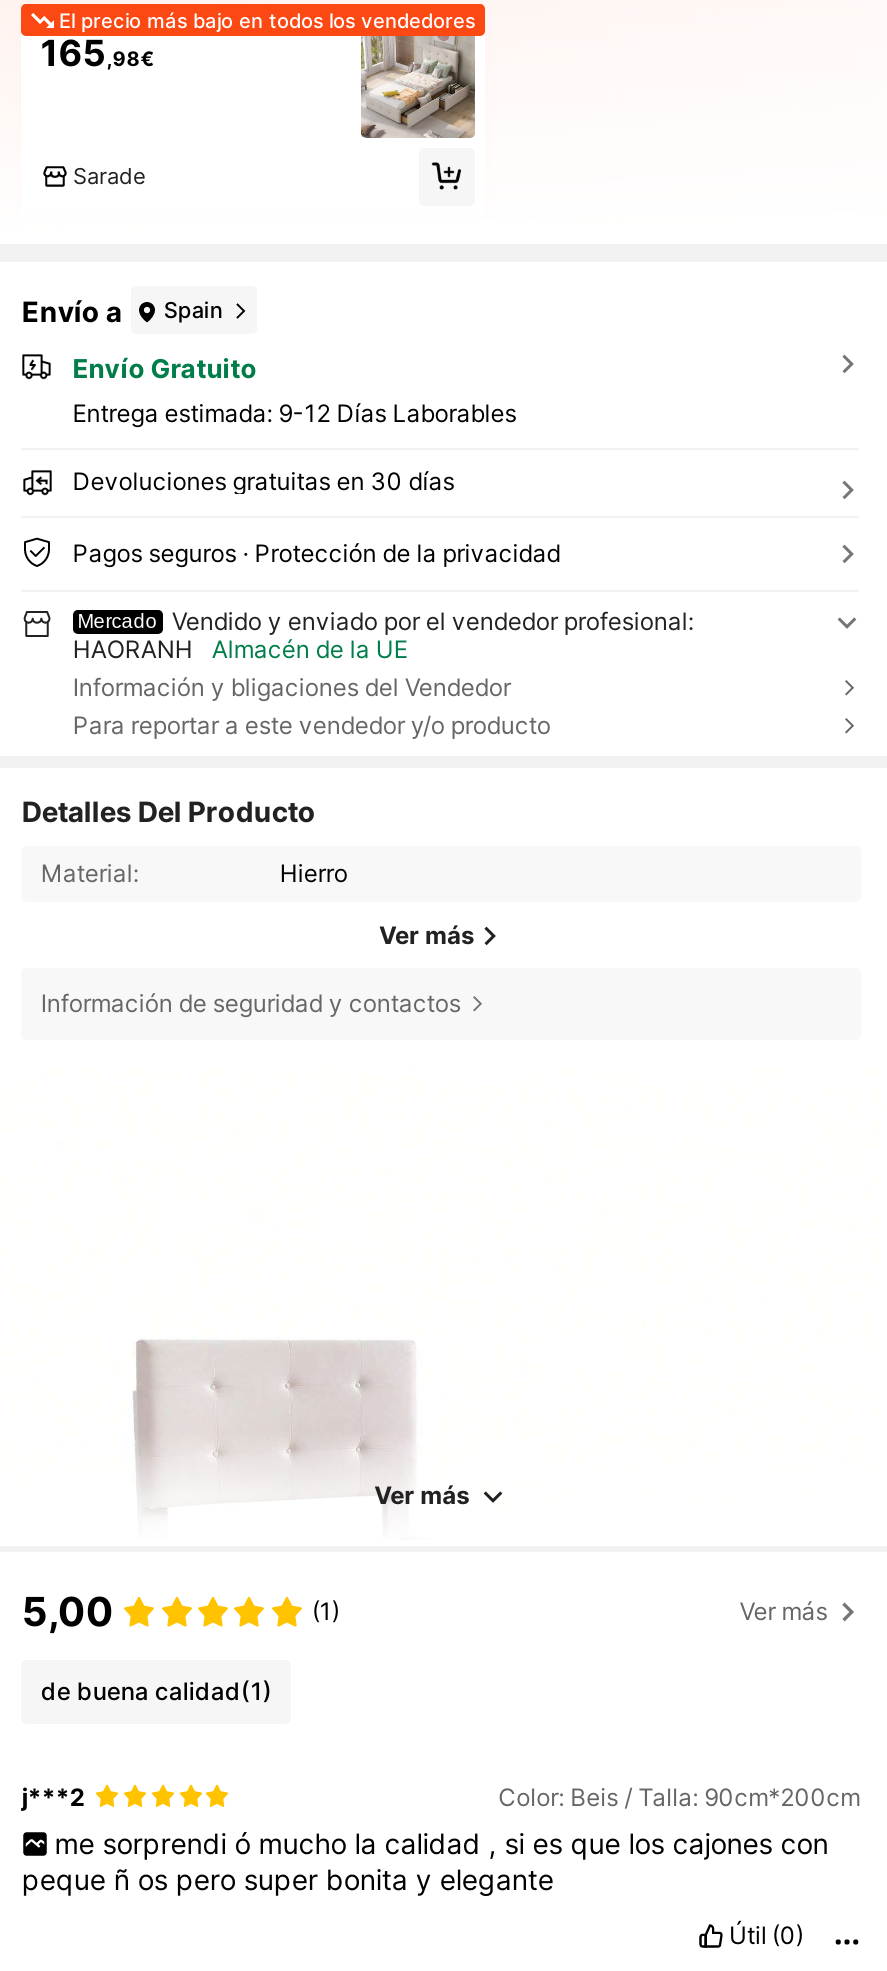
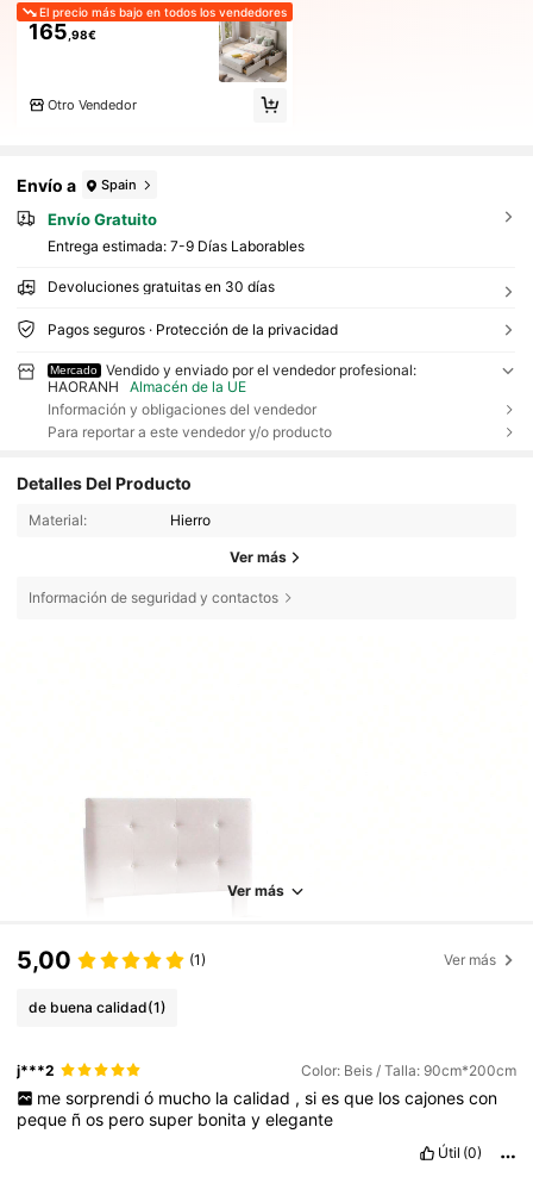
- Sarade
+ Otro Vendedor

- Entrega estimada: 9-12 Días Laborables
+ Entrega estimada: 7-9 Días Laborables

- Información y bligaciones del Vendedor
+ Información y obligaciones del vendedor
